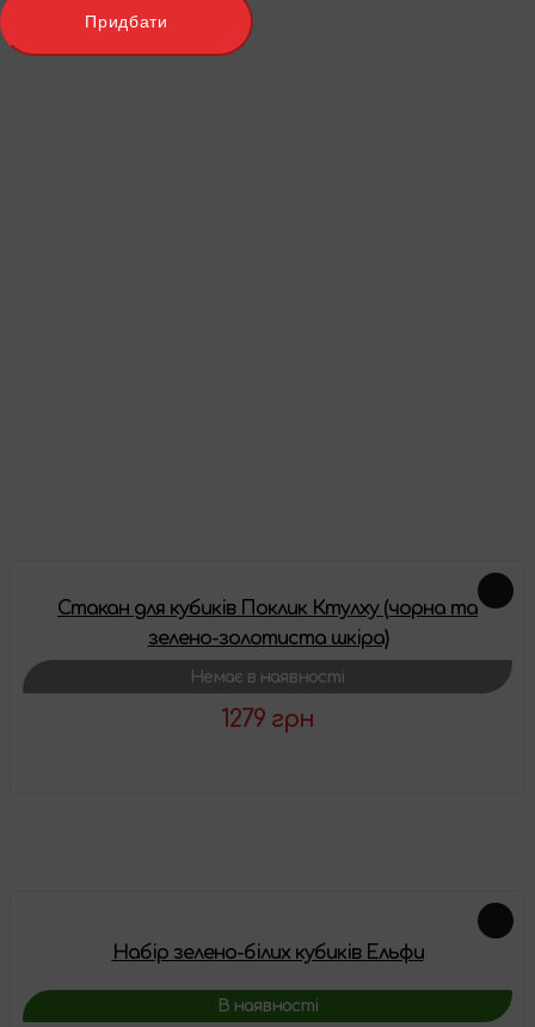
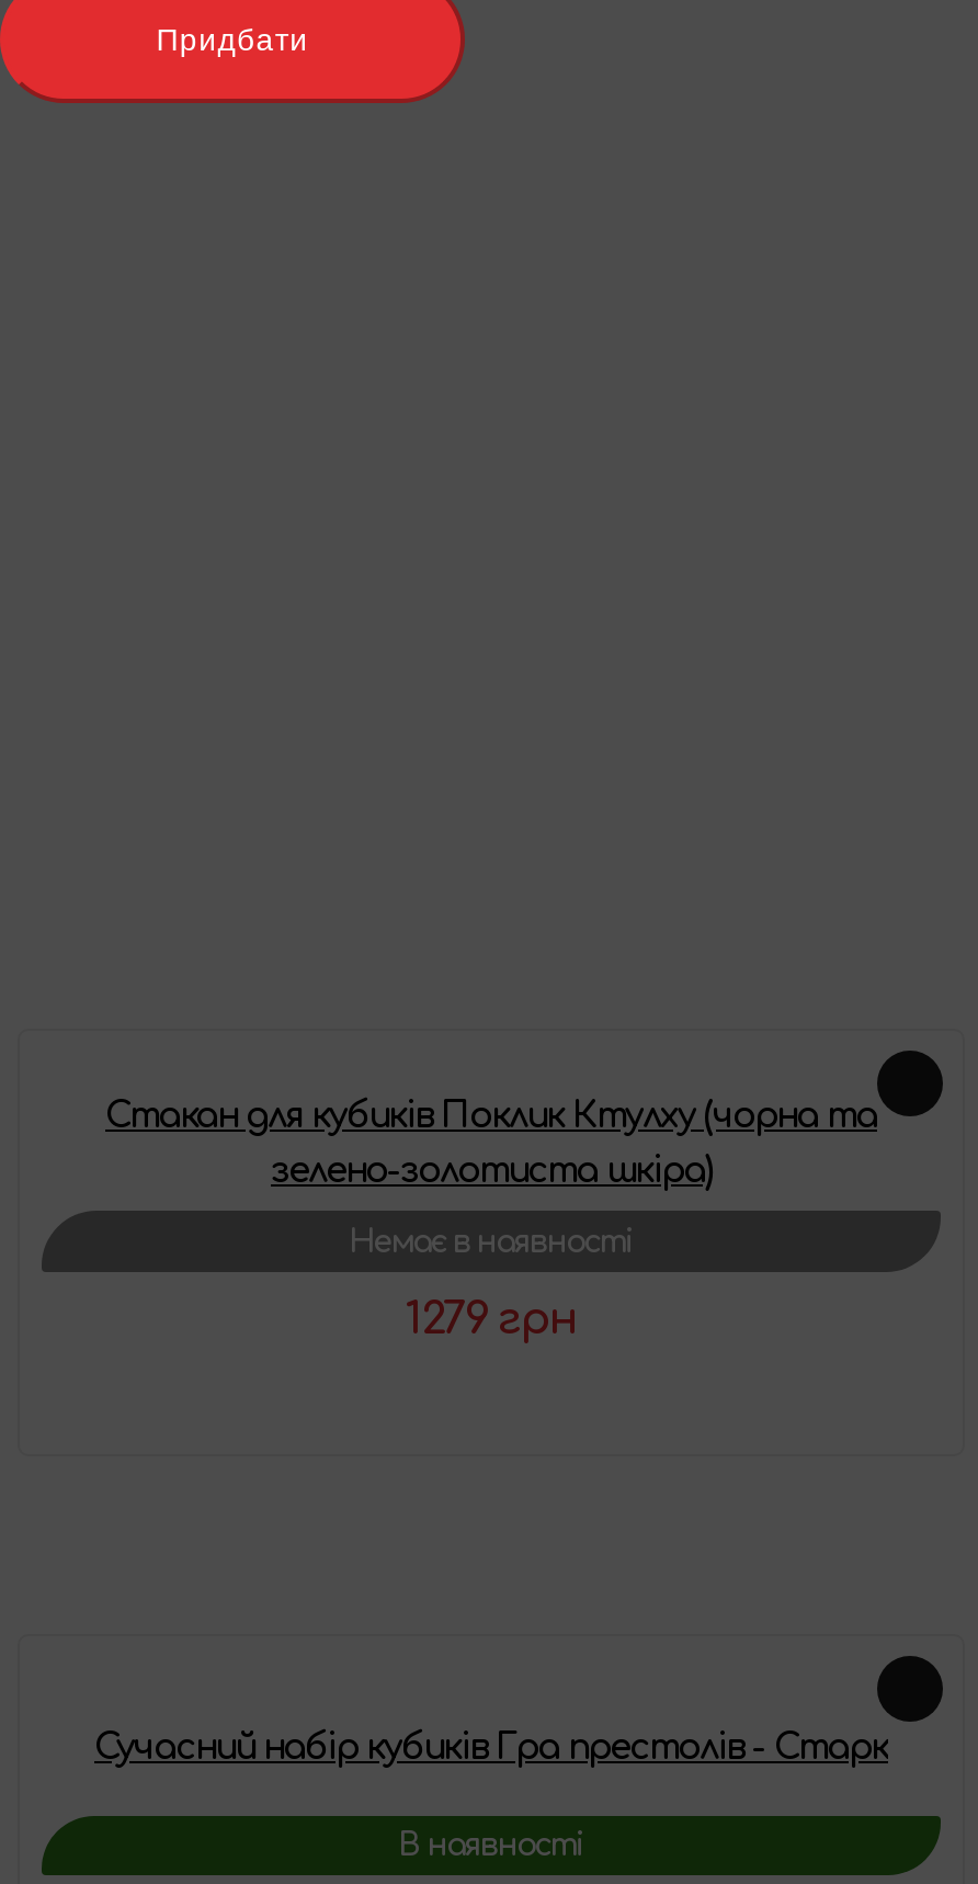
- Набір зелено-білих кубиків Ельфи
+ Сучасний набір кубиків Гра престолів - Старк
